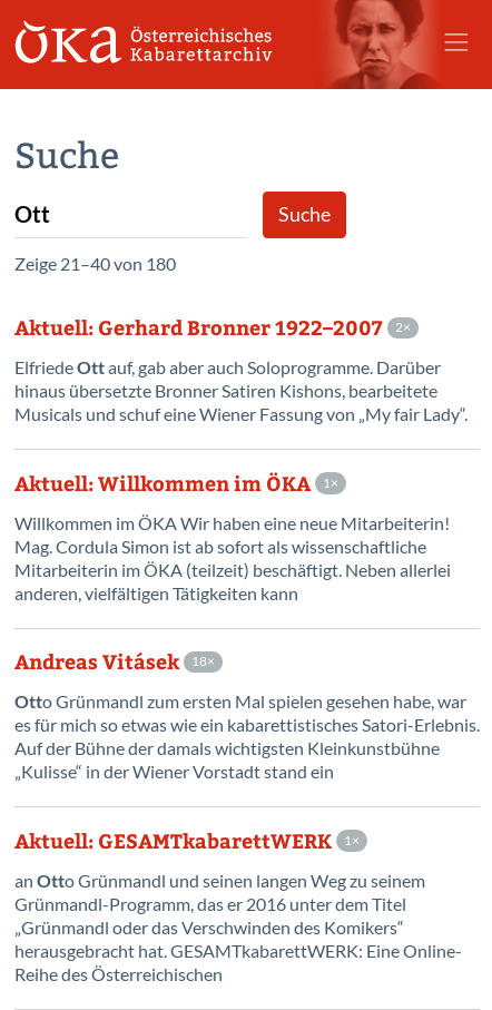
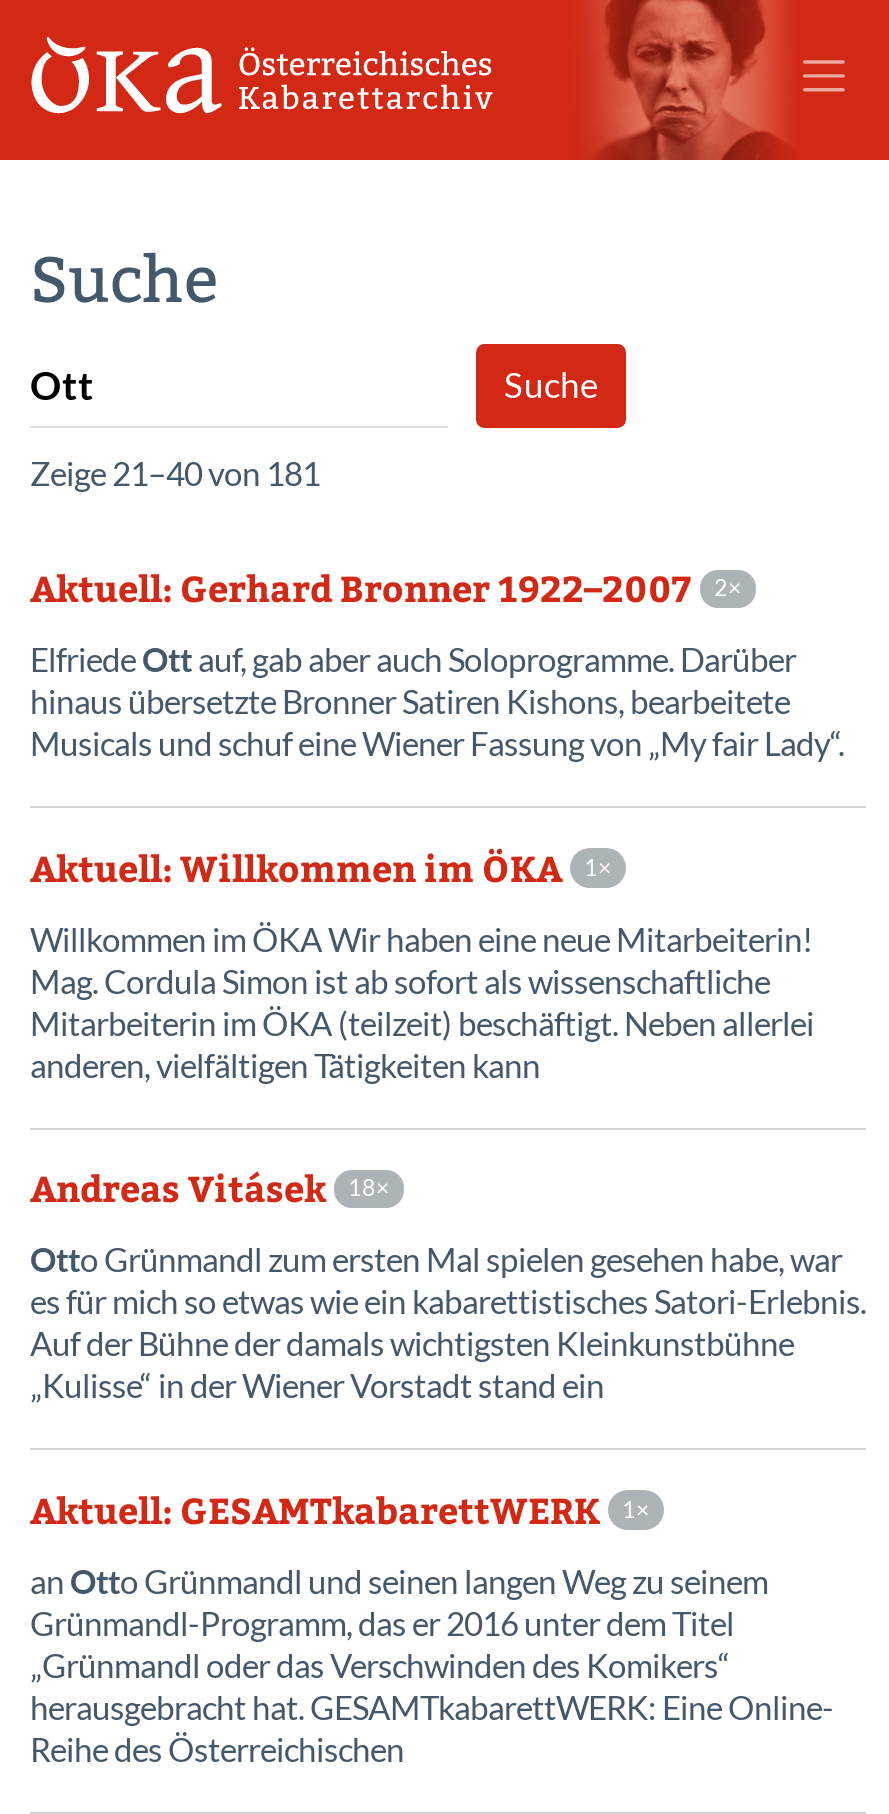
- Zeige 21–40 von 180
+ Zeige 21–40 von 181
